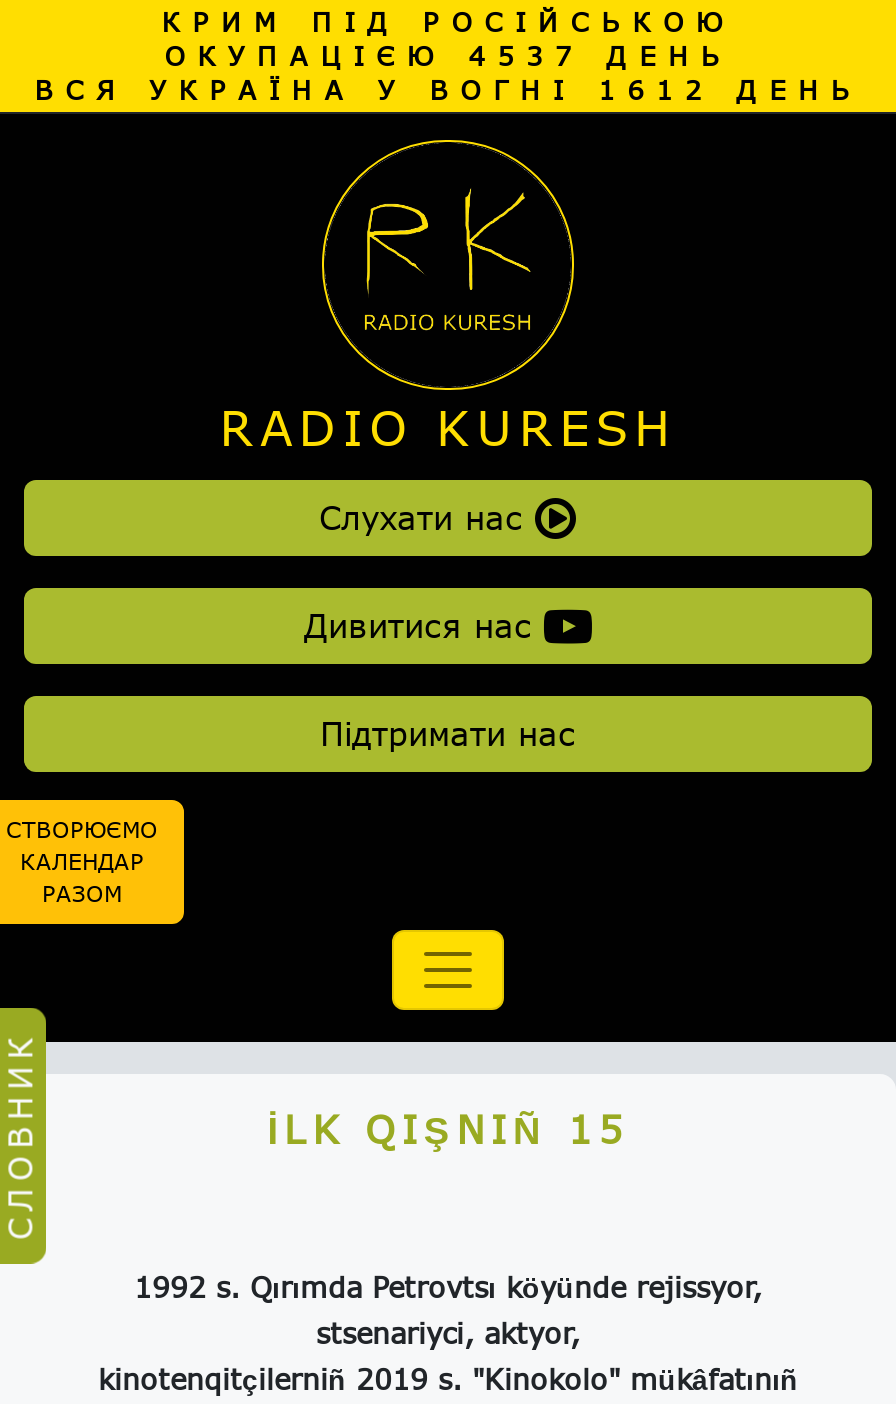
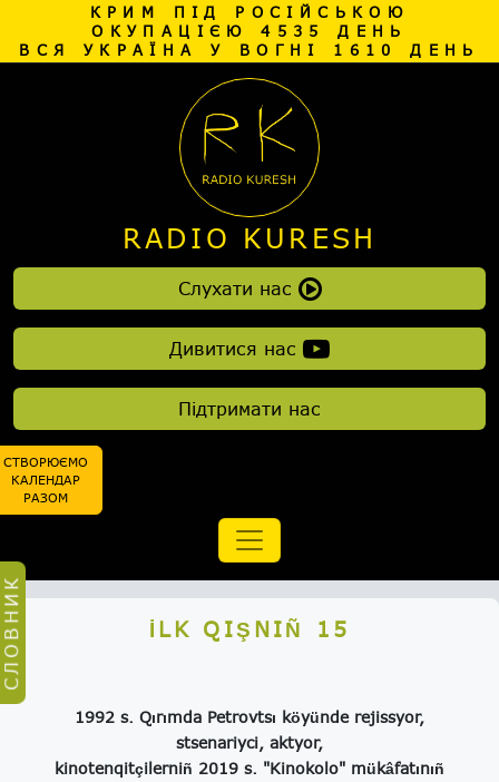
- ОКУПАЦІЄЮ 4537 ДЕНЬ
+ ОКУПАЦІЄЮ 4535 ДЕНЬ

- ВСЯ УКРАЇНА У ВОГНІ 1612 ДЕНЬ
+ ВСЯ УКРАЇНА У ВОГНІ 1610 ДЕНЬ
